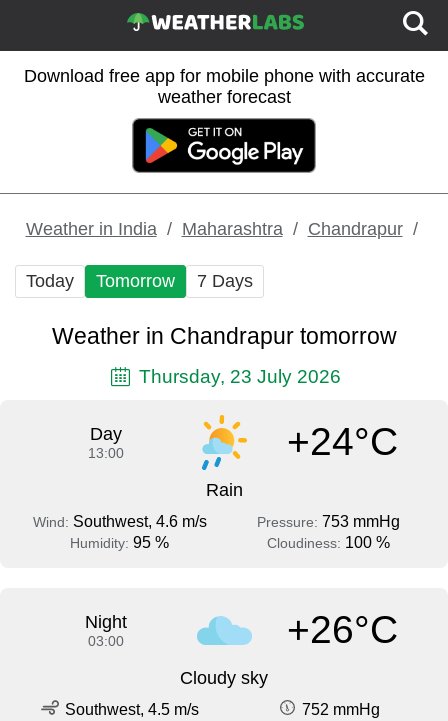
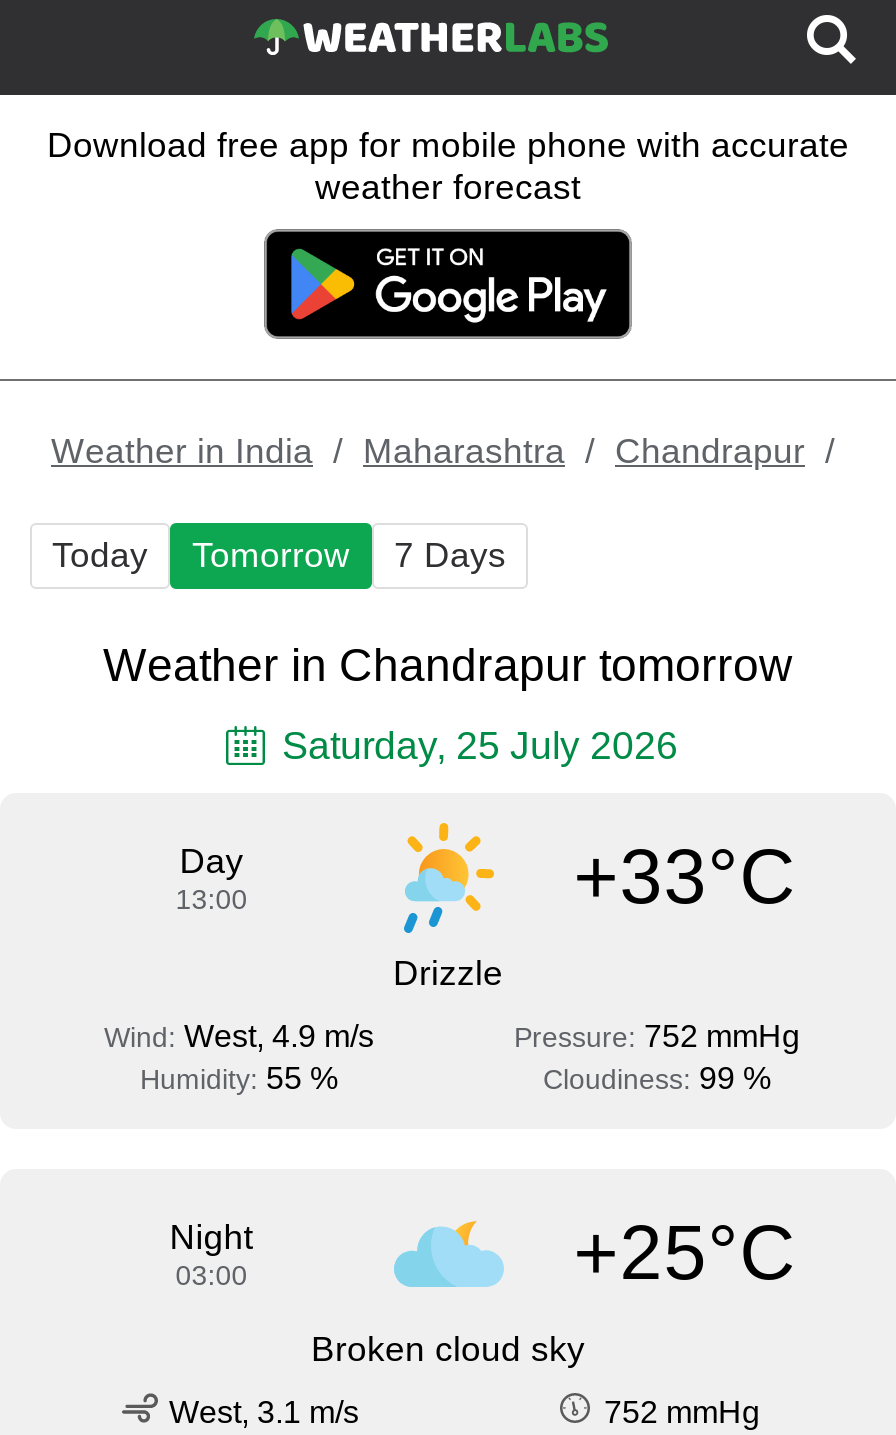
- Thursday, 23 July 2026
+ Saturday, 25 July 2026

- +24°C
- Rain
+ +33°C
+ Drizzle

- Wind: Southwest, 4.6 m/s
- Pressure: 753 mmHg
- Humidity: 95 %
- Cloudiness: 100 %
+ Wind: West, 4.9 m/s
+ Pressure: 752 mmHg
+ Humidity: 55 %
+ Cloudiness: 99 %

- +26°C
- Cloudy sky
+ +25°C
+ Broken cloud sky

- Southwest, 4.5 m/s
+ West, 3.1 m/s
